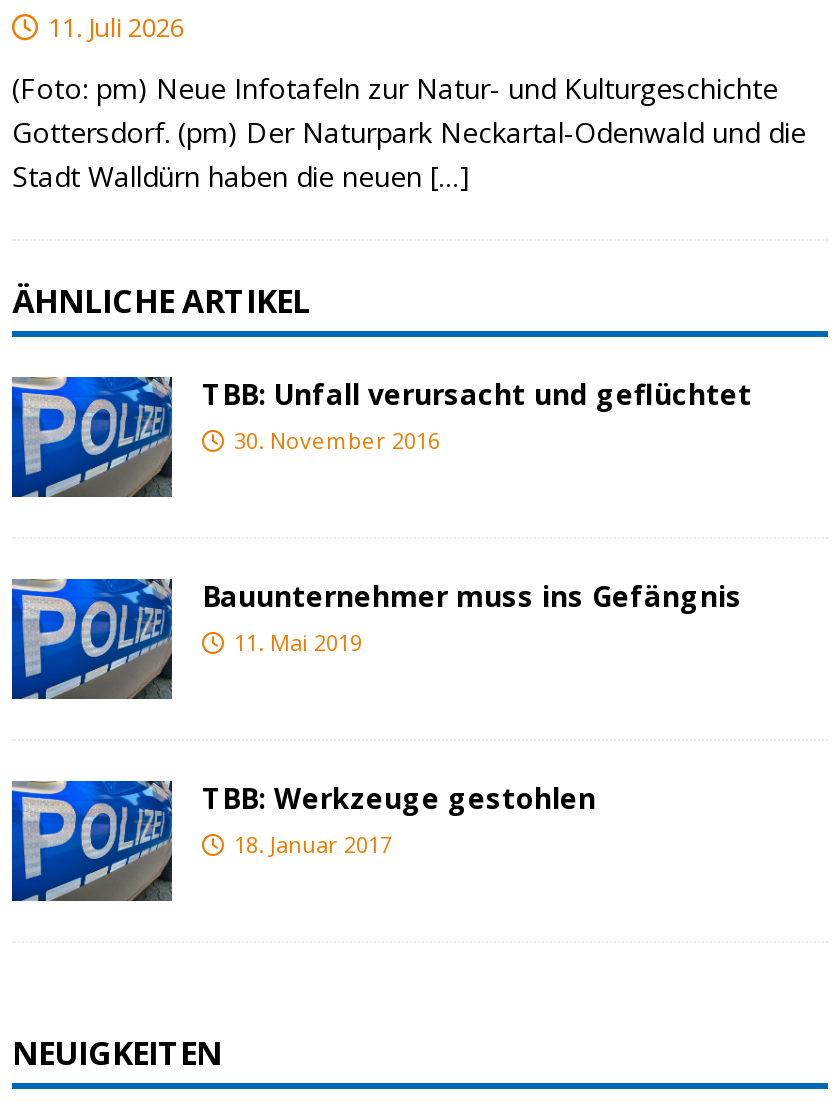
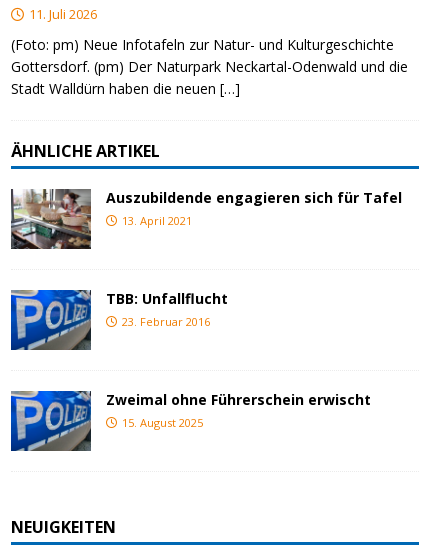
- [image]
- TBB: Unfall verursacht und geflüchtet
- 30. November 2016
+ [image]
+ Auszubildende engagieren sich für Tafel
+ 13. April 2021

- Bauunternehmer muss ins Gefängnis
- 11. Mai 2019
+ TBB: Unfallflucht
+ 23. Februar 2016

- TBB: Werkzeuge gestohlen
- 18. Januar 2017
+ Zweimal ohne Führerschein erwischt
+ 15. August 2025
